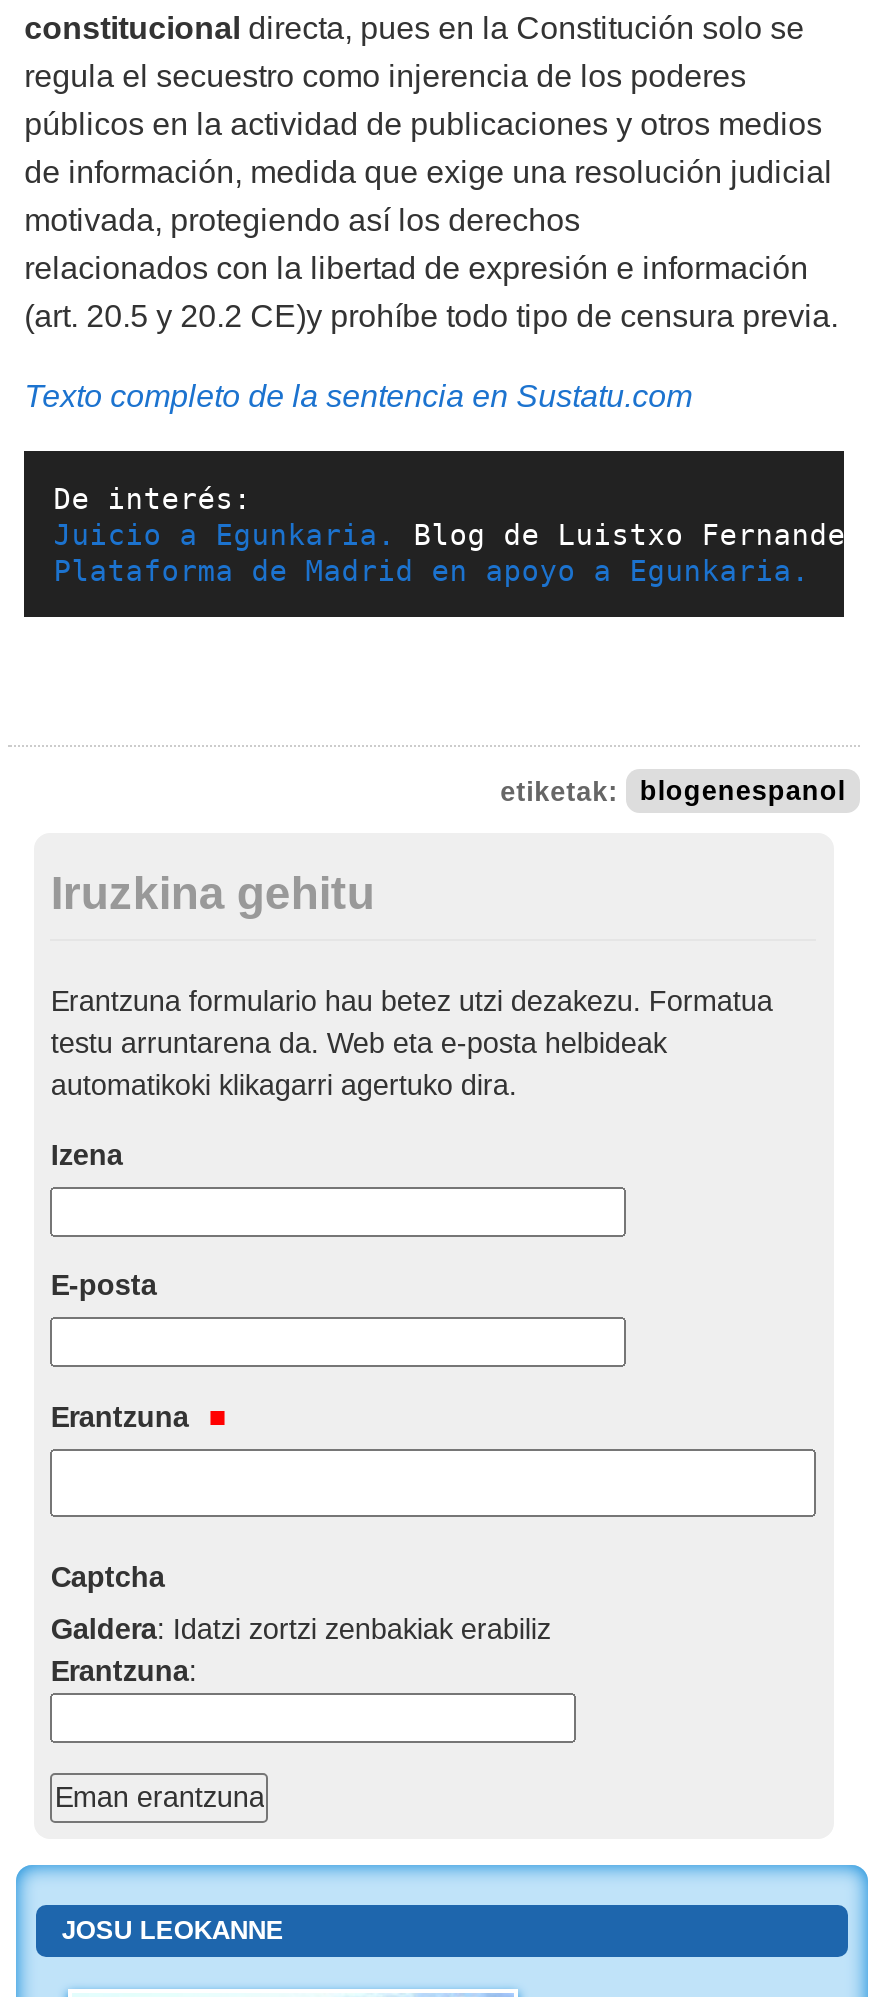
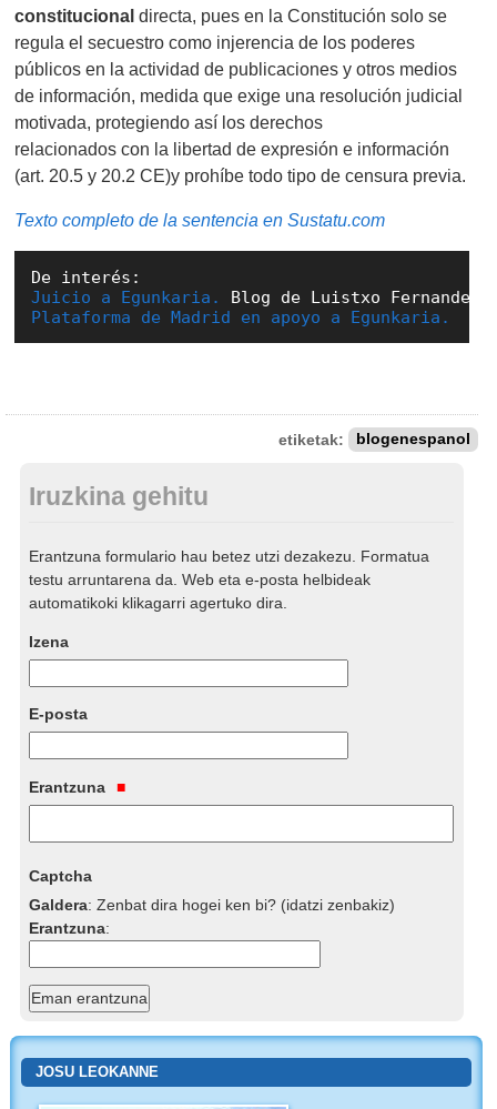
- Galdera: Idatzi zortzi zenbakiak erabiliz
+ Galdera: Zenbat dira hogei ken bi? (idatzi zenbakiz)
